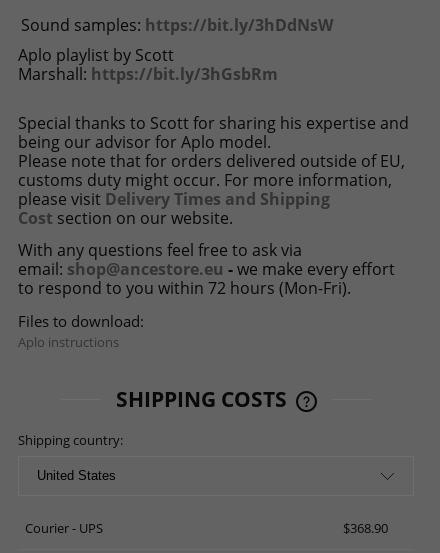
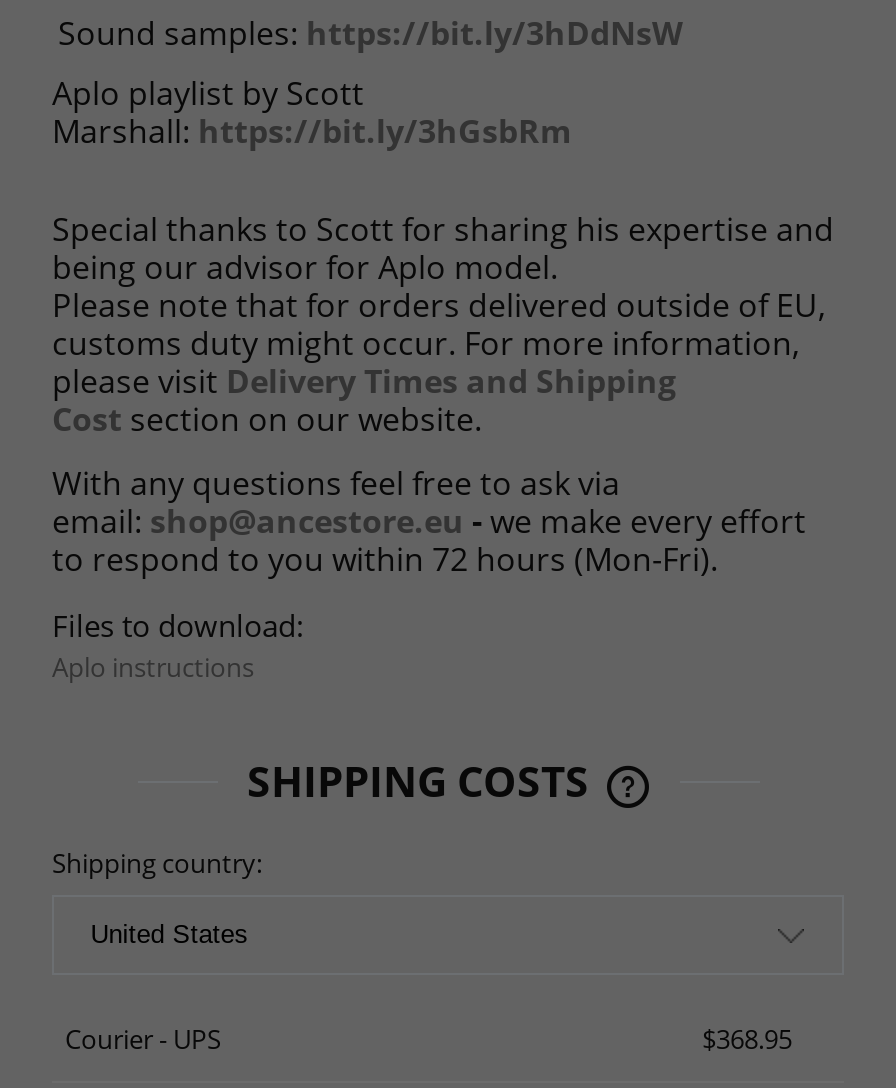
- $368.90
+ $368.95
